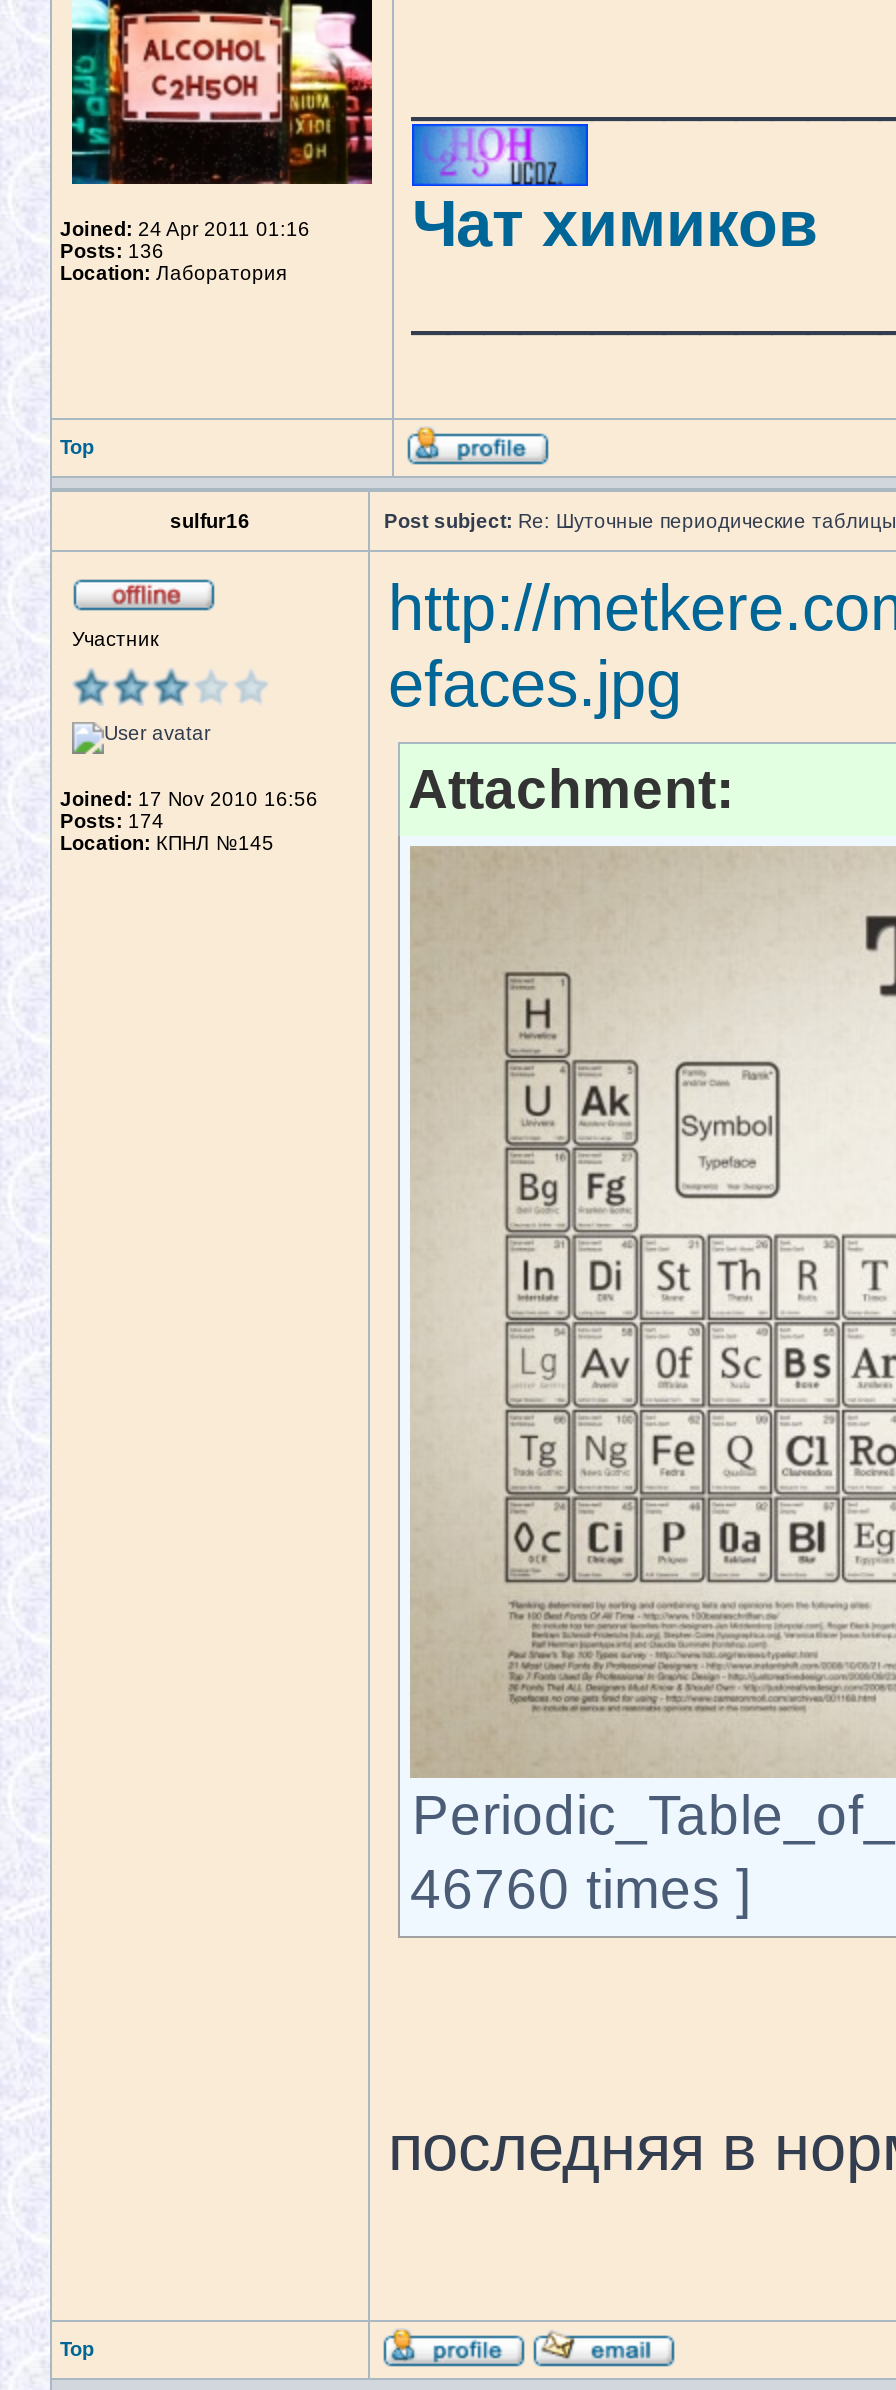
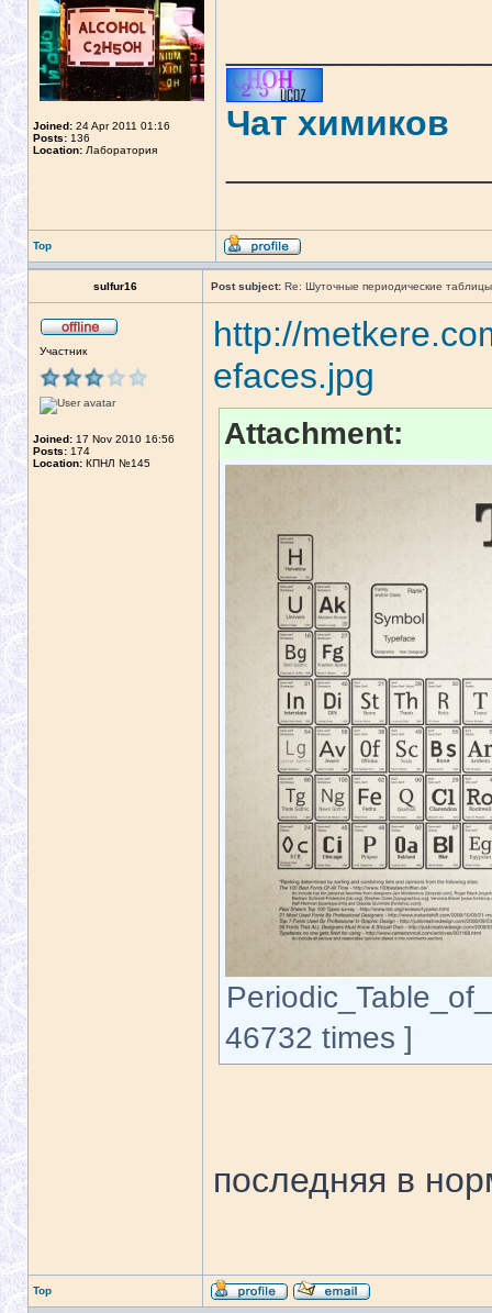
- 46760 times ]
+ 46732 times ]
